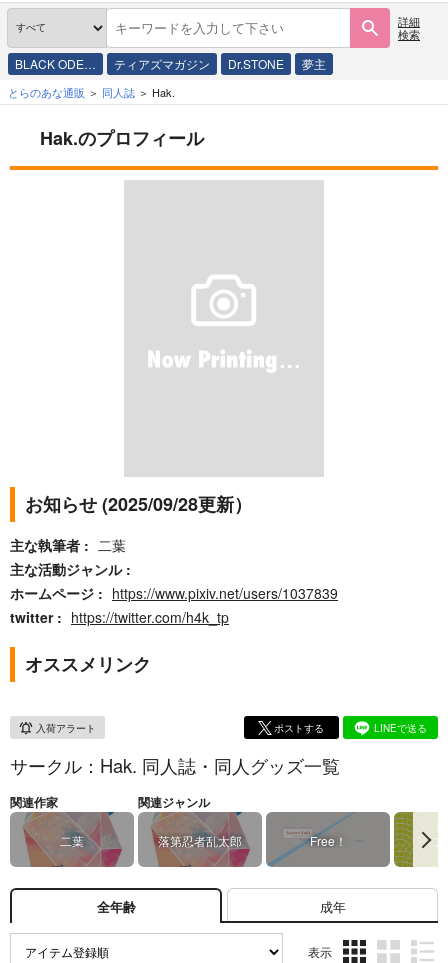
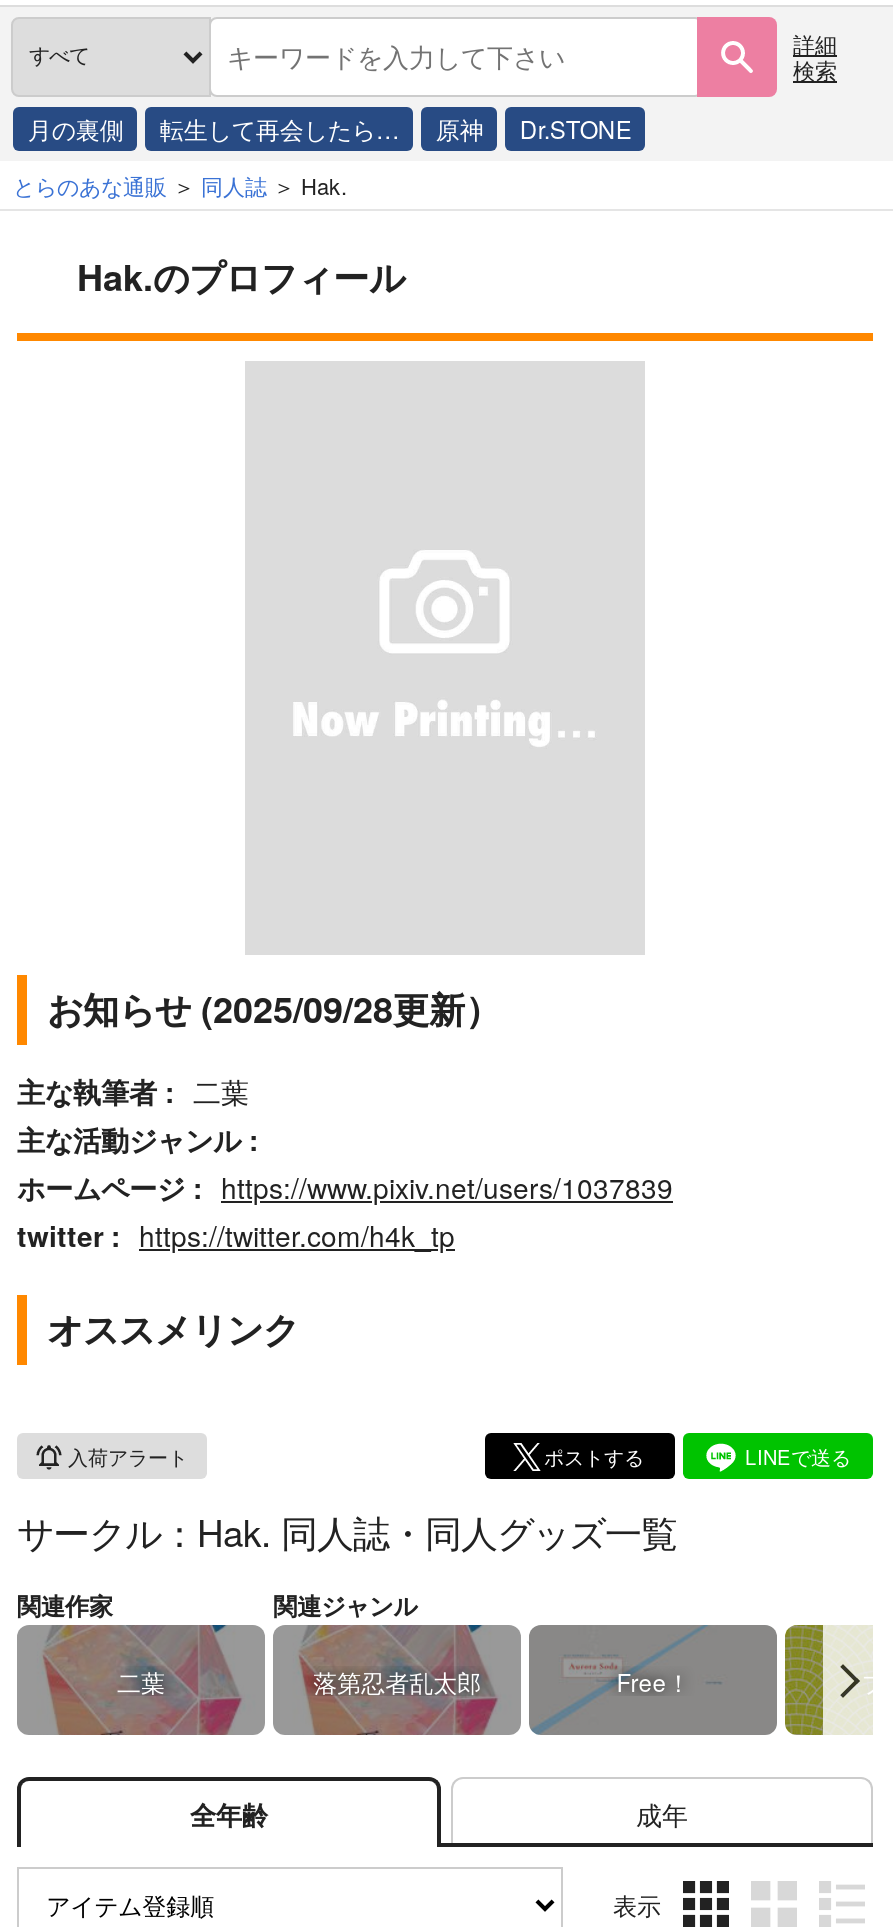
- BLACK ODE…
- ティアズマガジン
+ 月の裏側
+ 転生して再会したら…
+ 原神

- 夢主
